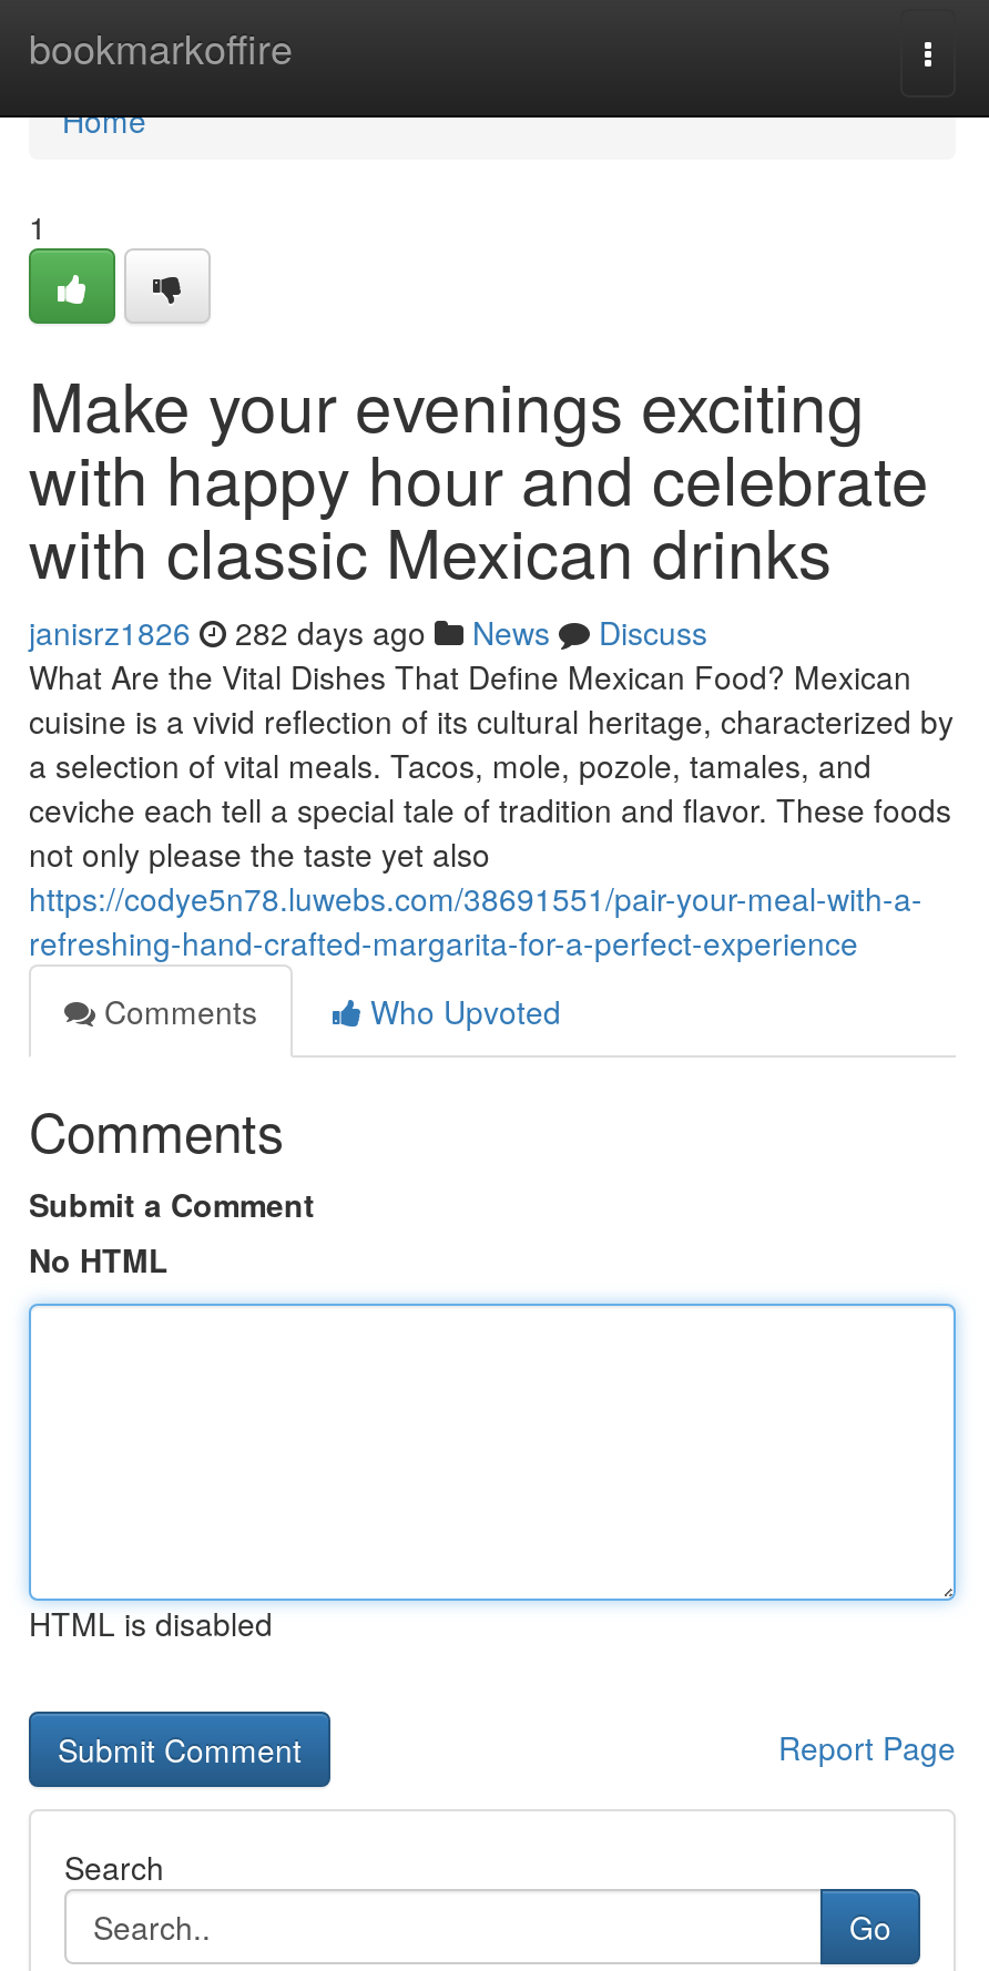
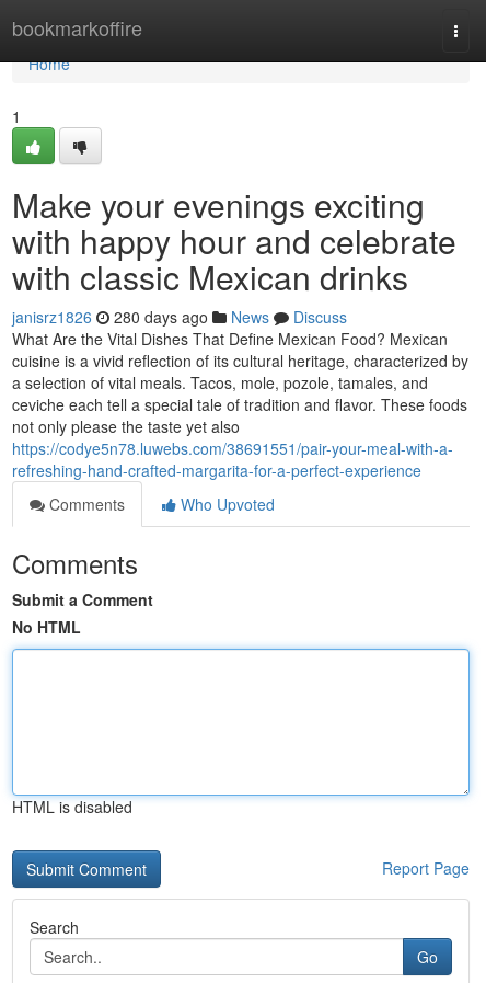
- janisrz1826 282 days ago News Discuss
+ janisrz1826 280 days ago News Discuss
